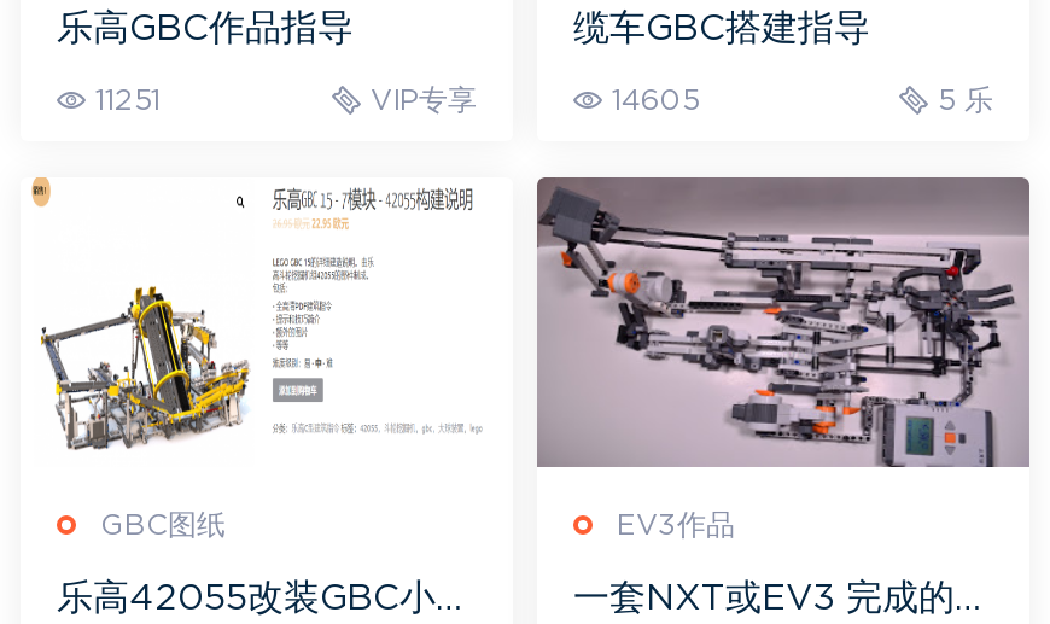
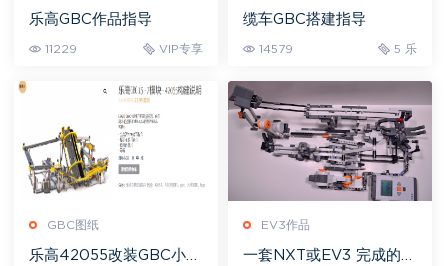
- 11251
+ 11229

- 14605
+ 14579
